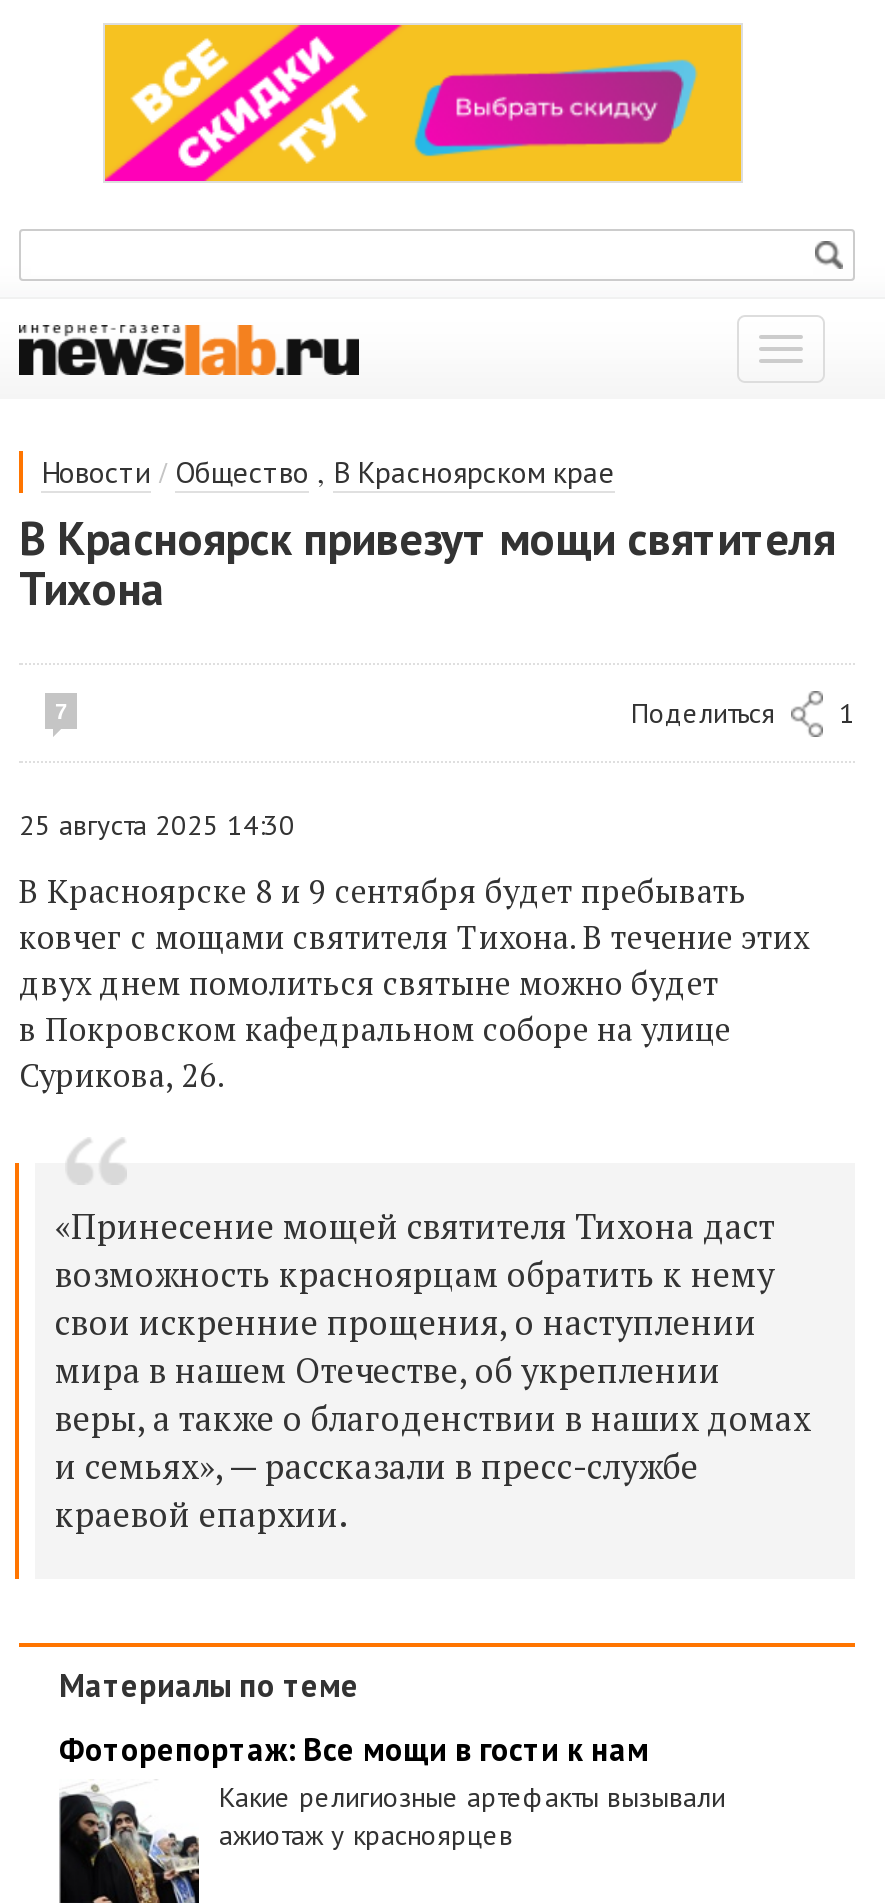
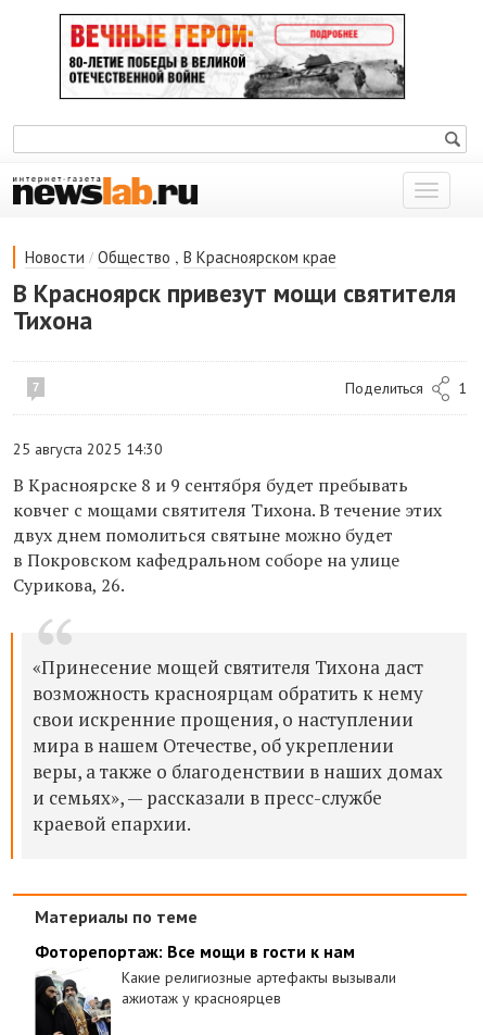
- [image]
+ [image]
